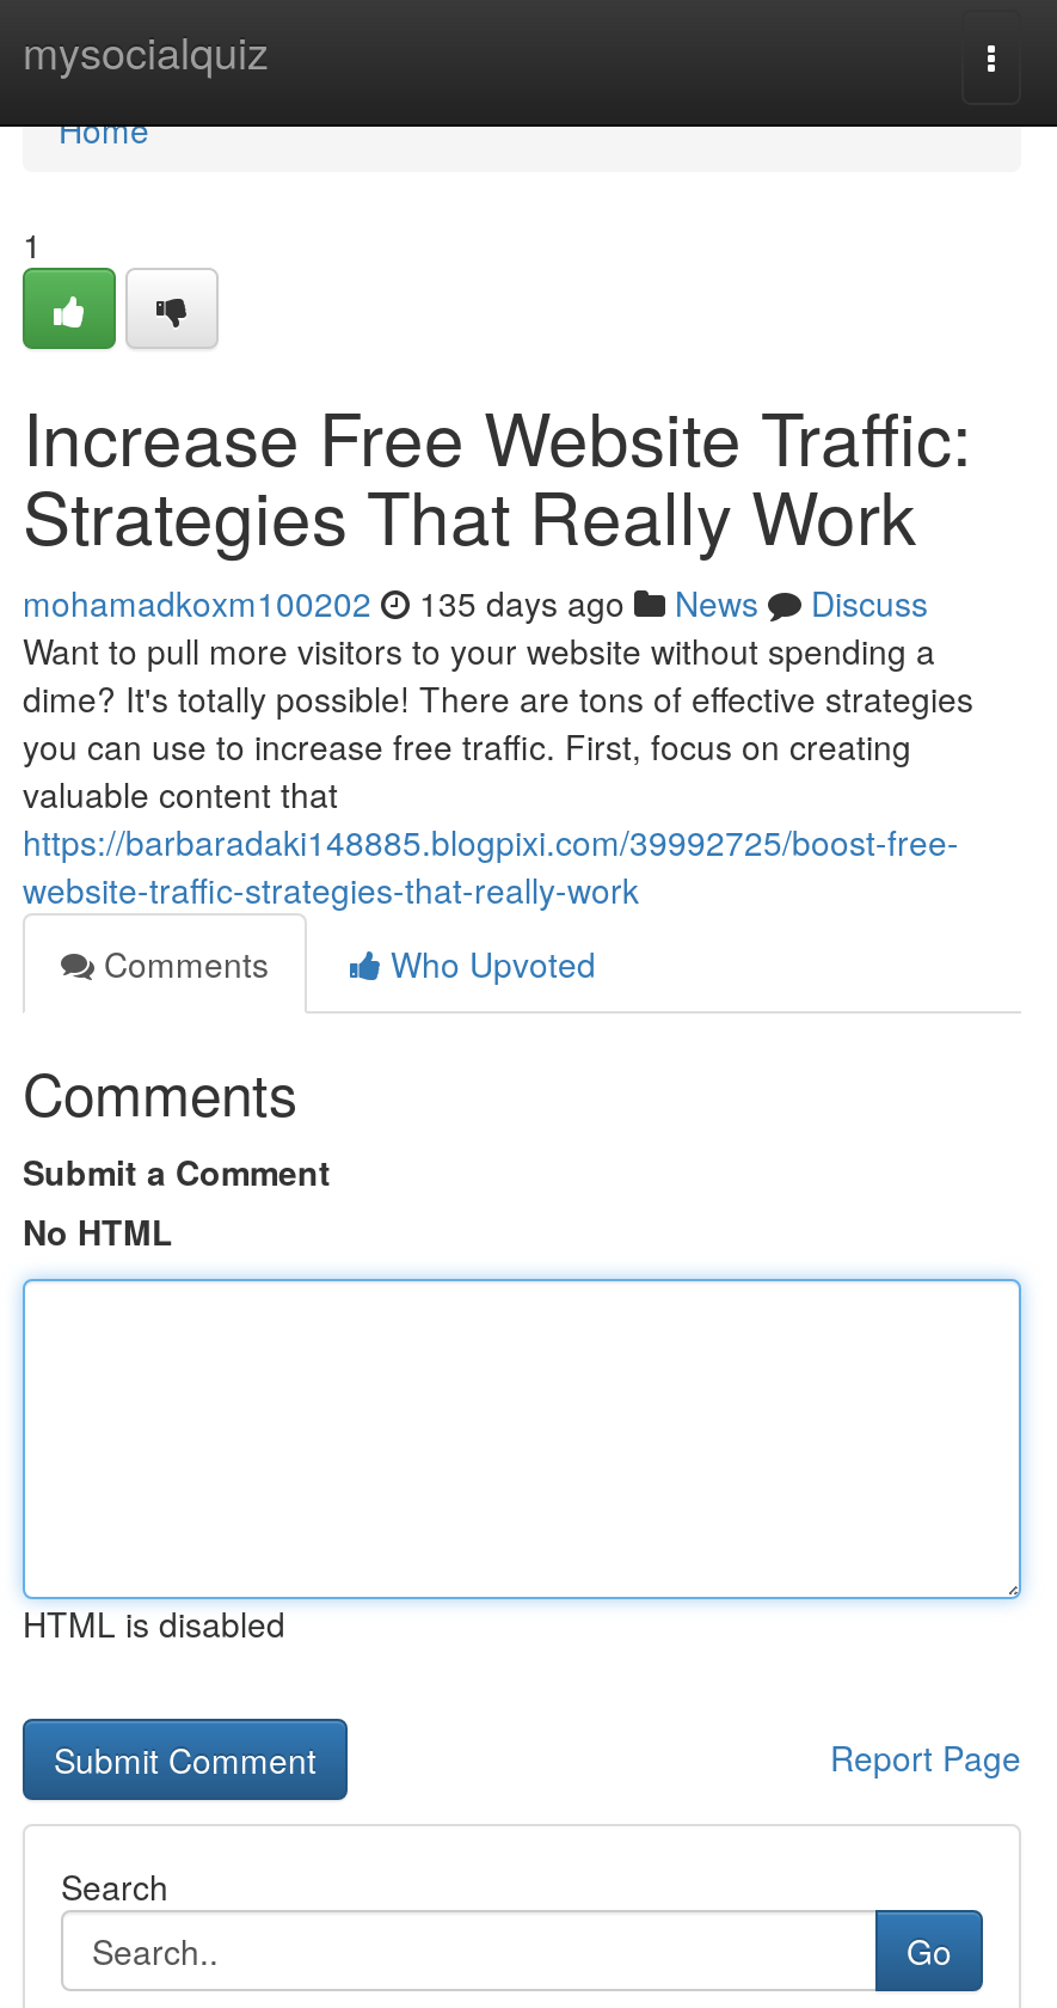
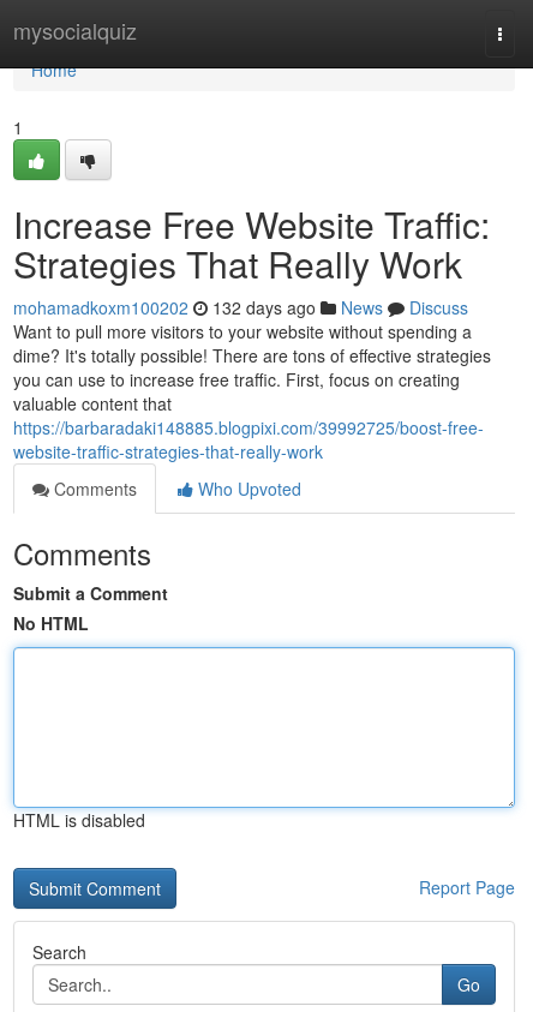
- mohamadkoxm100202 135 days ago News Discuss
+ mohamadkoxm100202 132 days ago News Discuss
